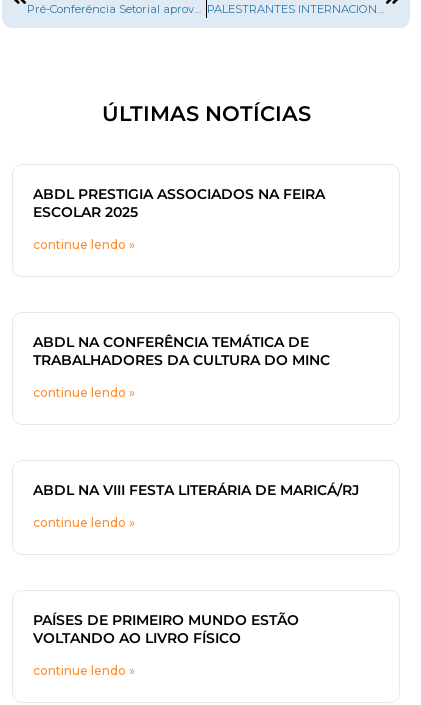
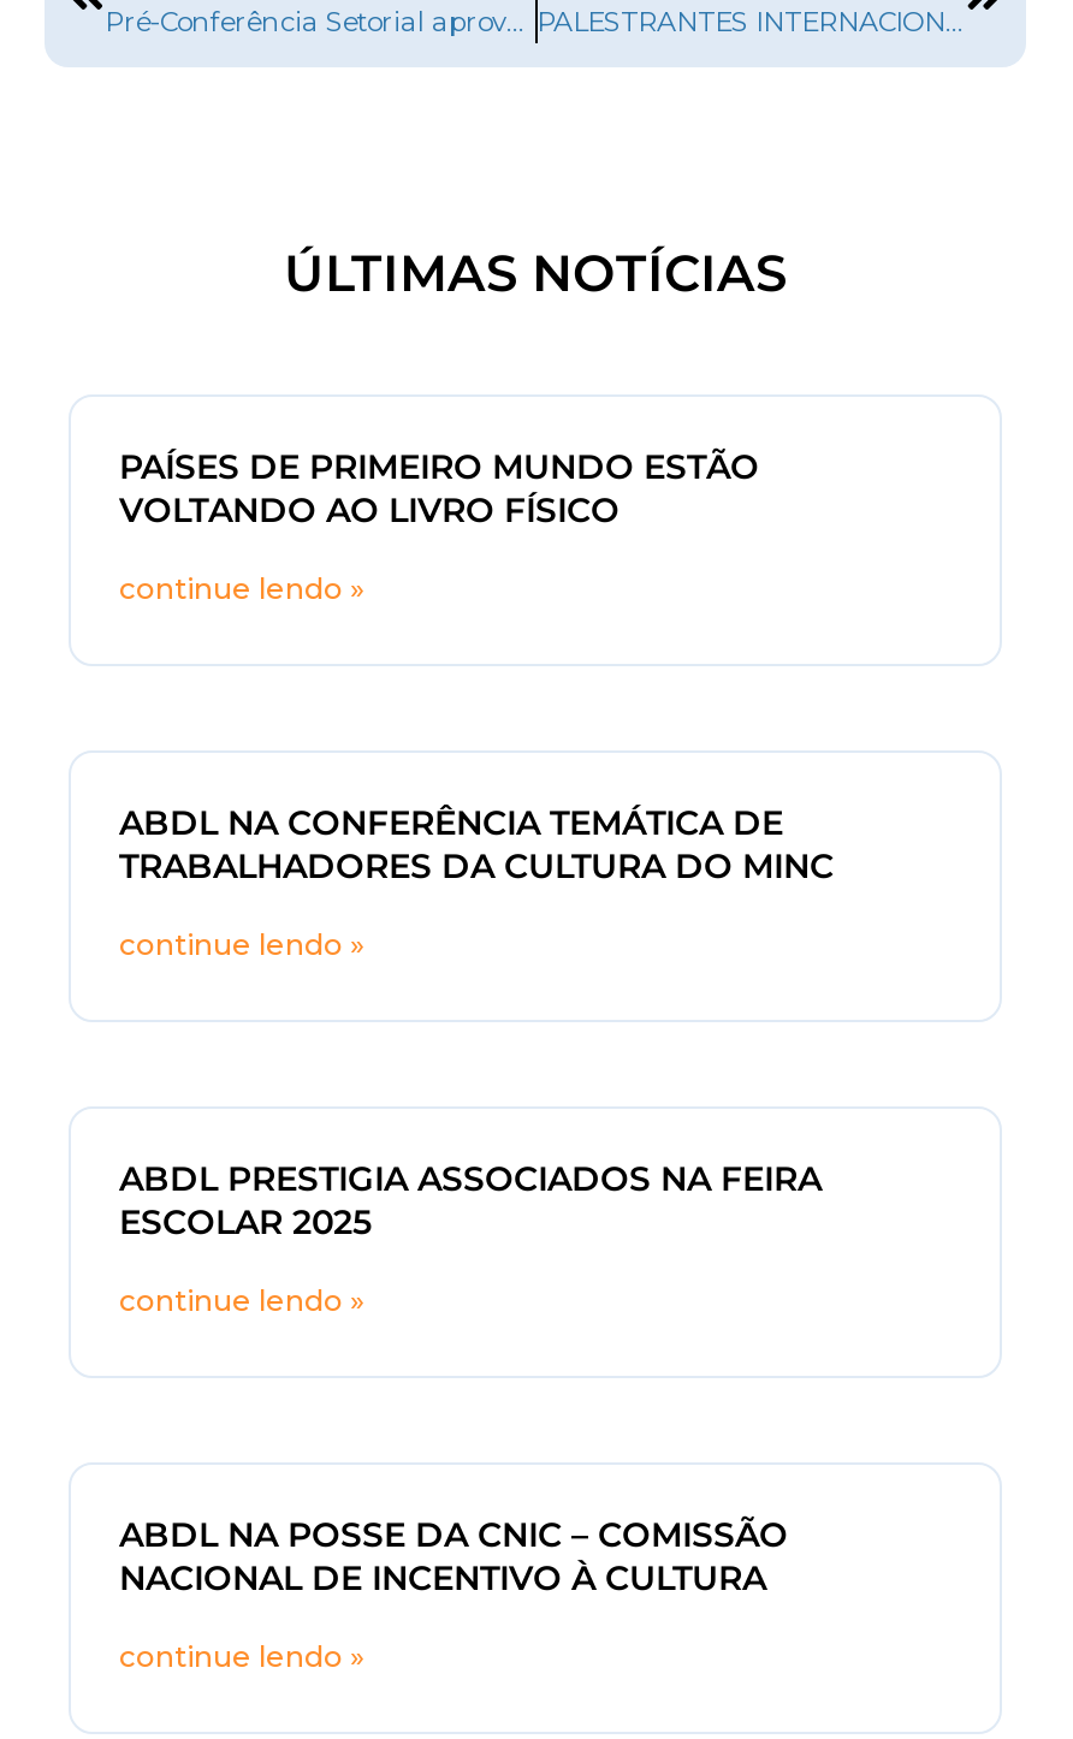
moved down: ABDL PRESTIGIA ASSOCIADOS NA FEIRA | ESCOLAR 2025

- ABDL NA VIII FESTA LITERÁRIA DE MARICÁ/RJ

+ ABDL NA POSSE DA CNIC – COMISSÃO
+ NACIONAL DE INCENTIVO À CULTURA

moved up: PAÍSES DE PRIMEIRO MUNDO ESTÃO | VOLTANDO AO LIVRO FÍSICO
